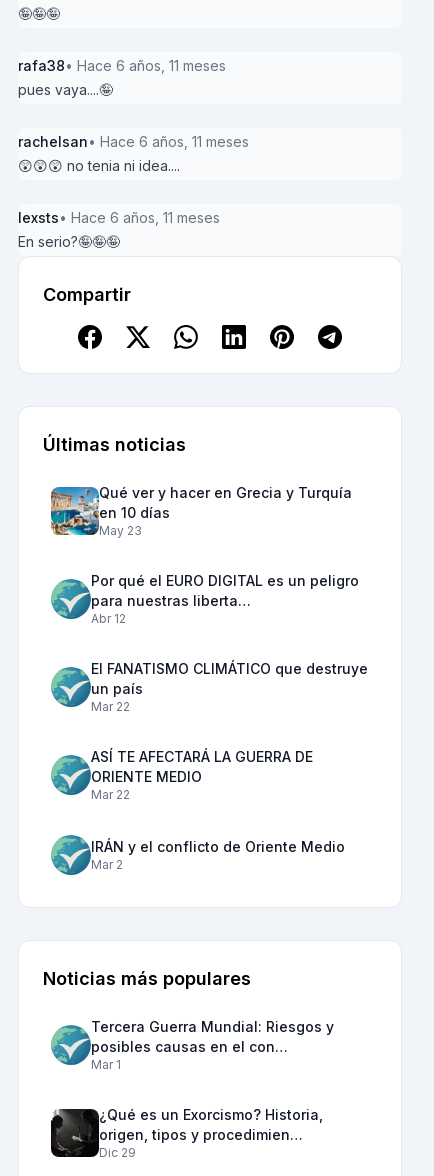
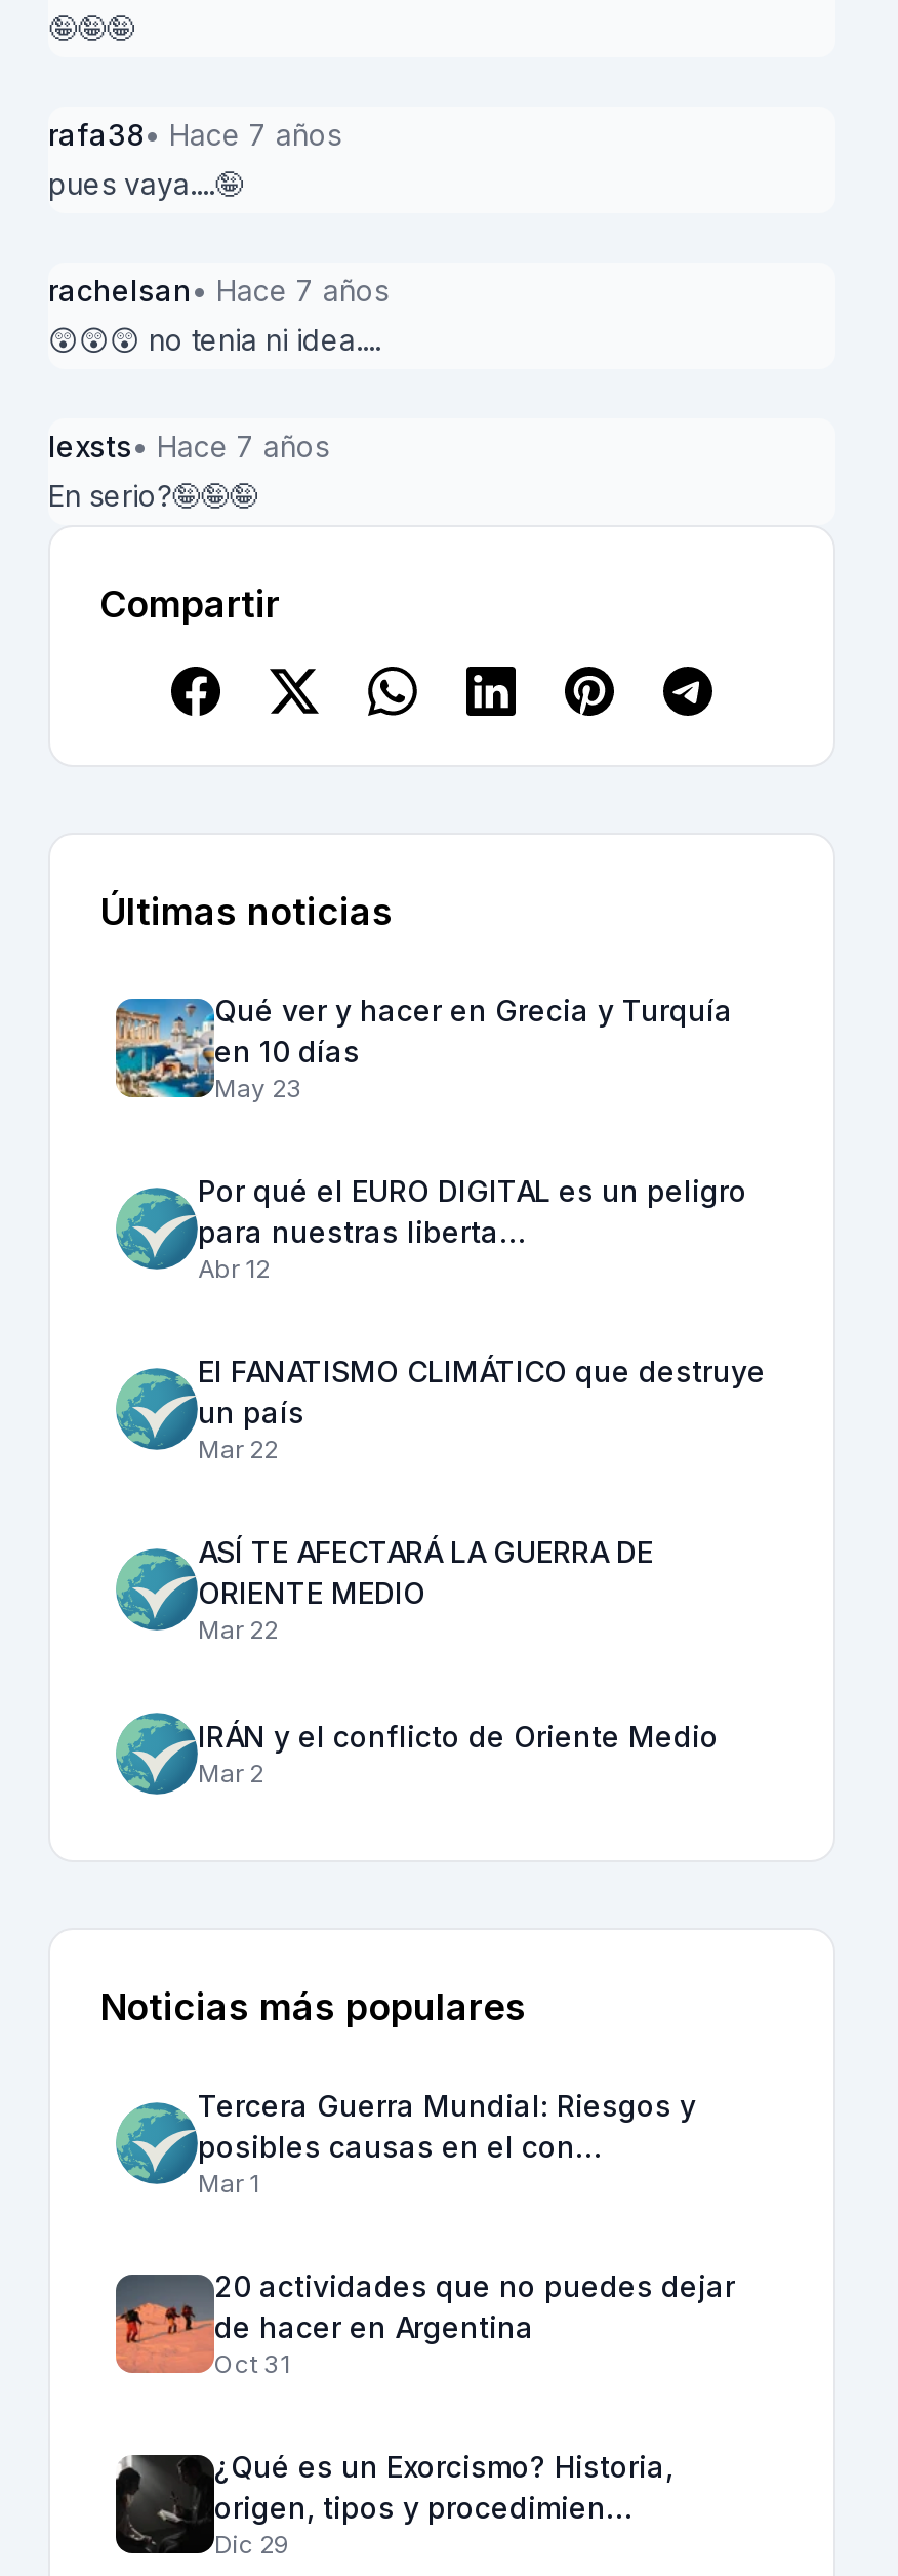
- rafa38• Hace 6 años, 11 meses
+ rafa38• Hace 7 años

- rachelsan • Hace 6 años, 11 meses
+ rachelsan • Hace 7 años

- lexsts• Hace 6 años, 11 meses
+ lexsts• Hace 7 años

+ [image]
+ 20 actividades que no puedes dejar
+ de hacer en Argentina
+ Oct 31
